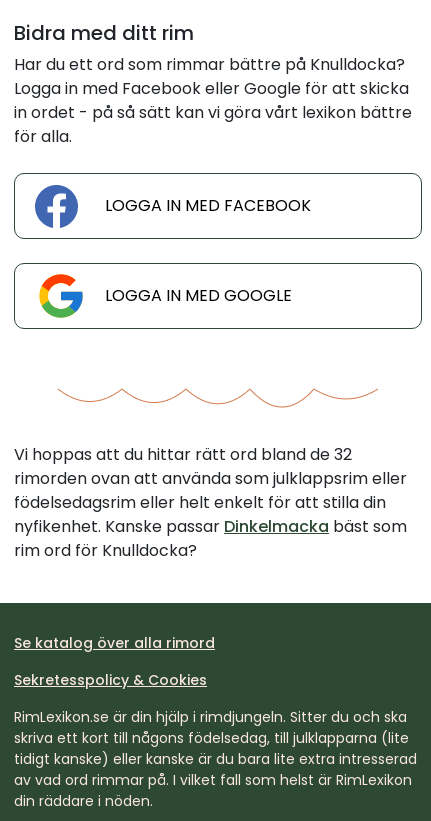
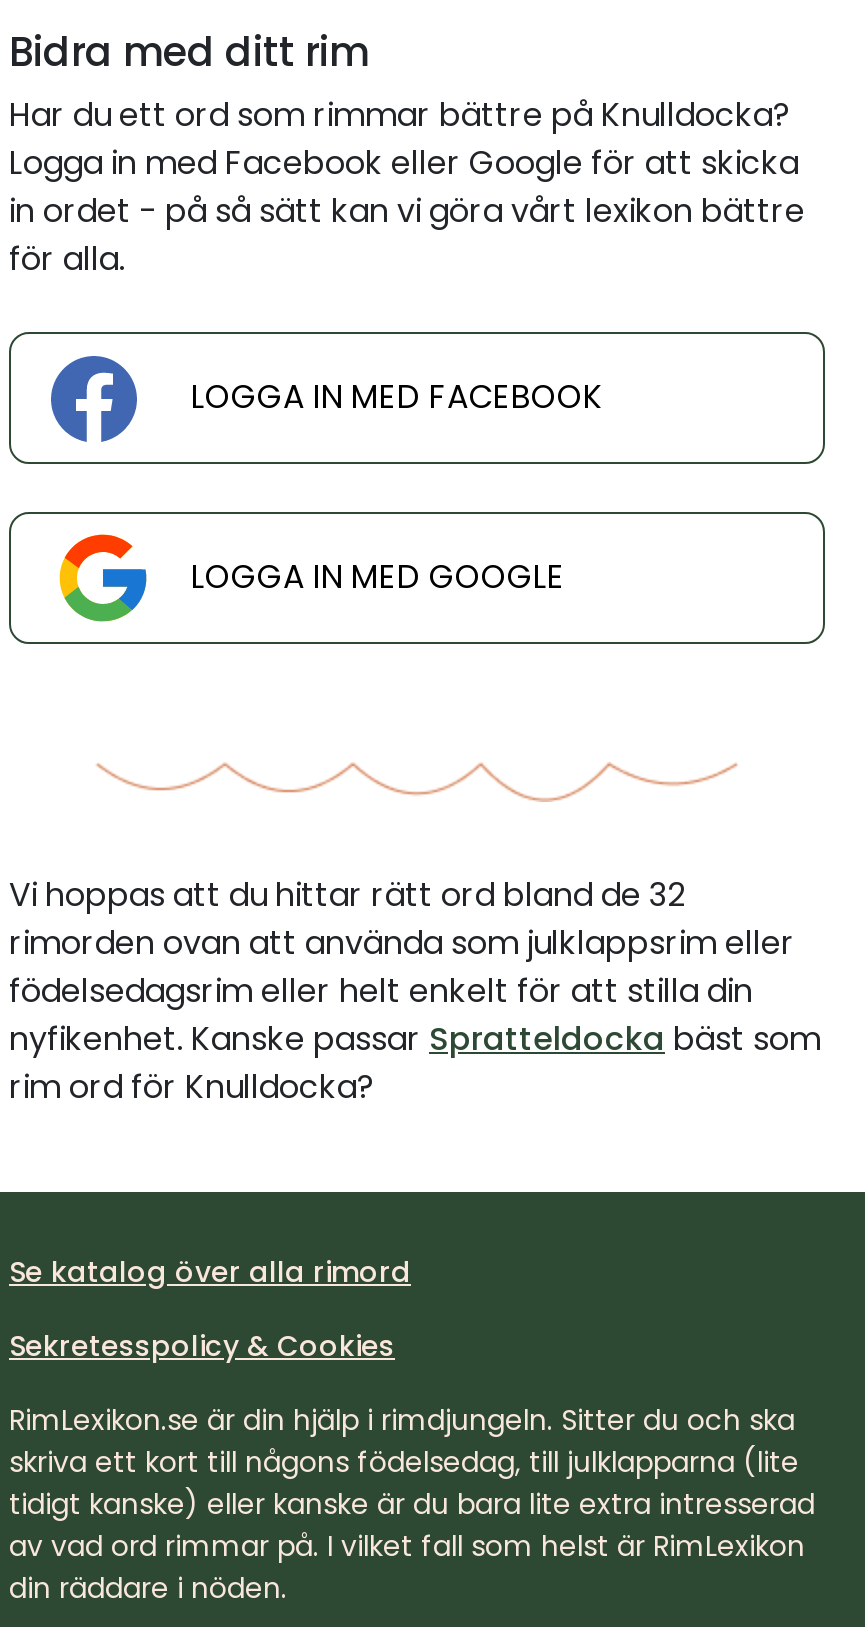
- nyfikenhet. Kanske passar Dinkelmacka bäst som
+ nyfikenhet. Kanske passar Spratteldocka bäst som
